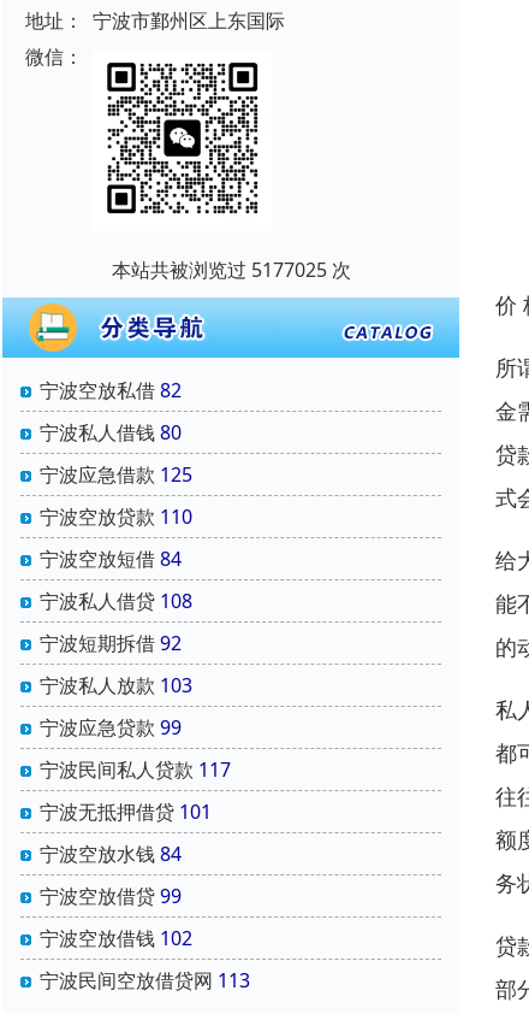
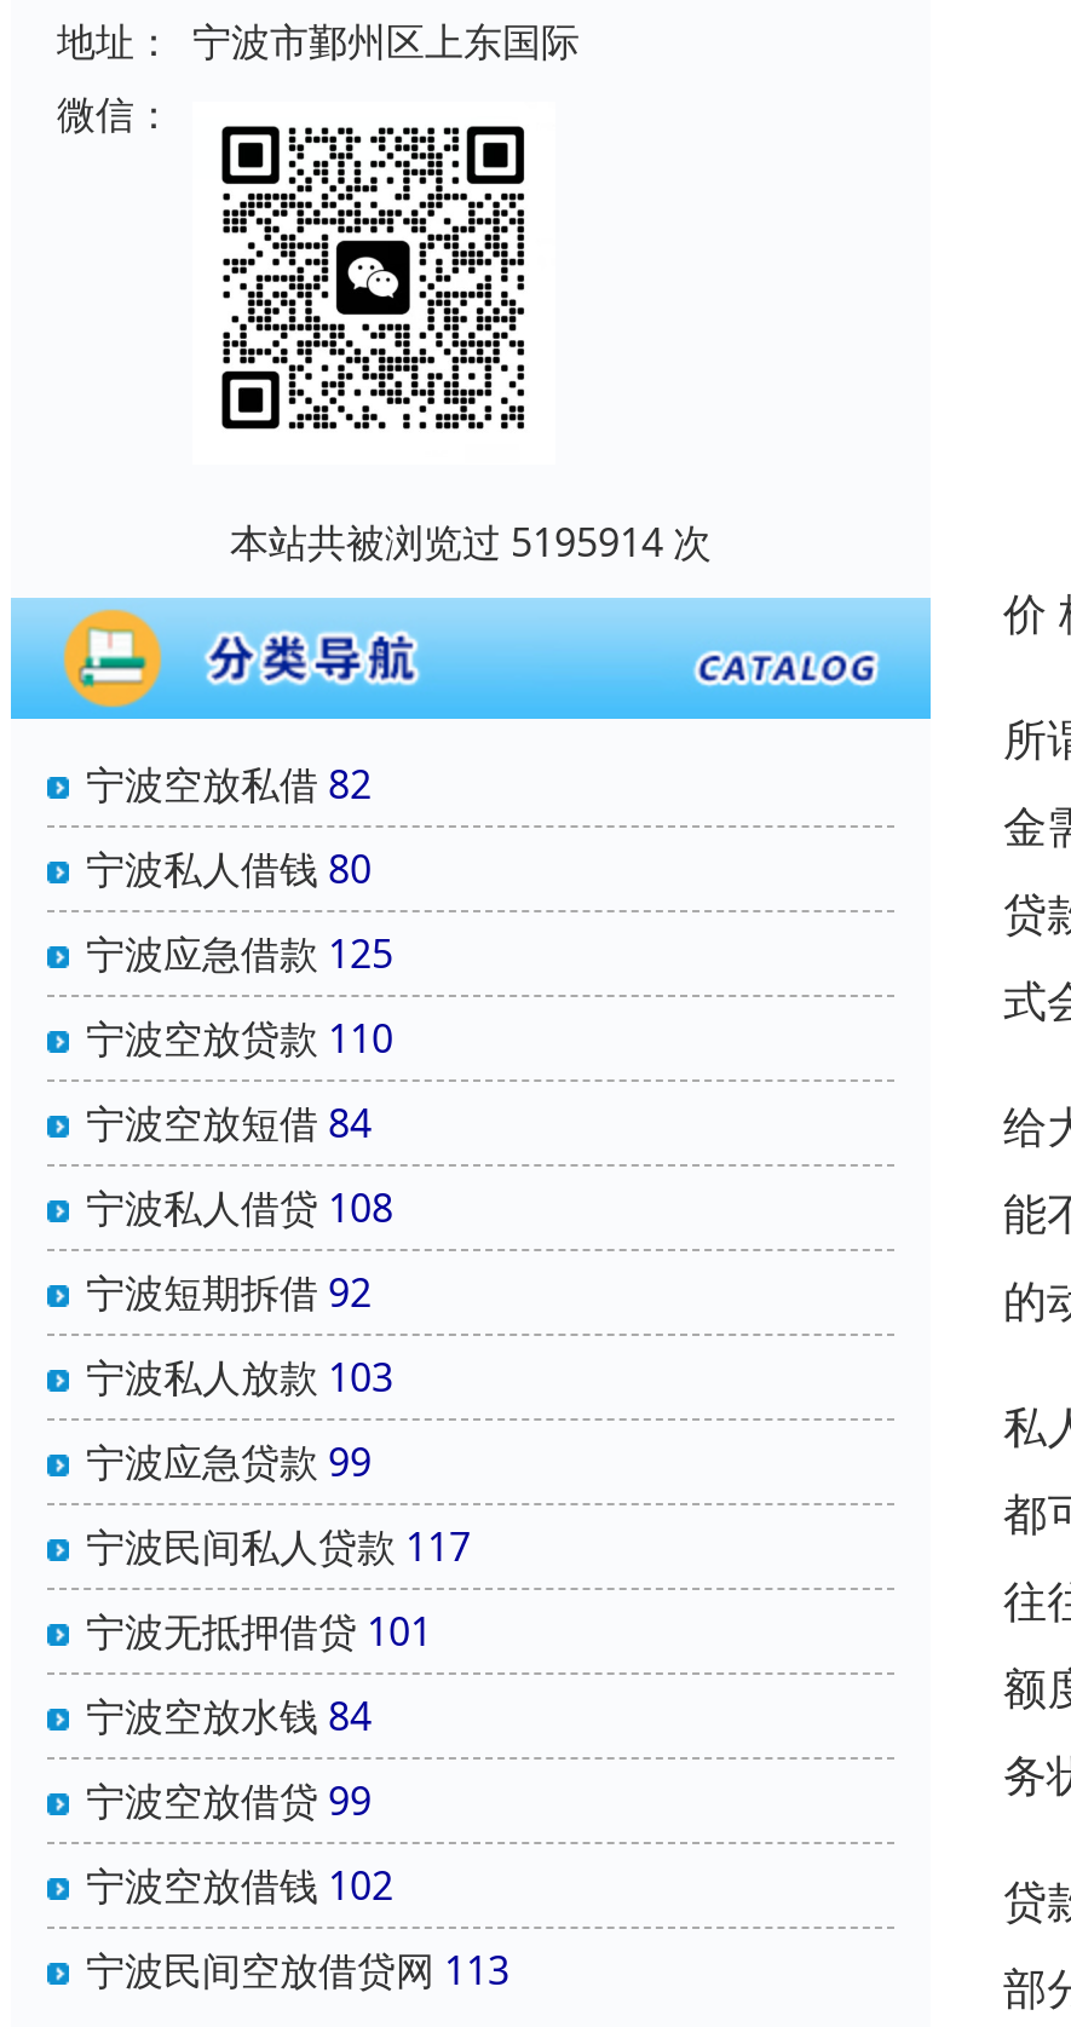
- 本站共被浏览过 5177025 次
+ 本站共被浏览过 5195914 次
